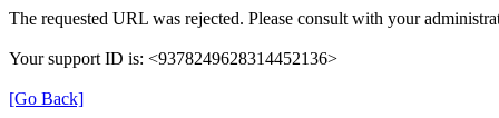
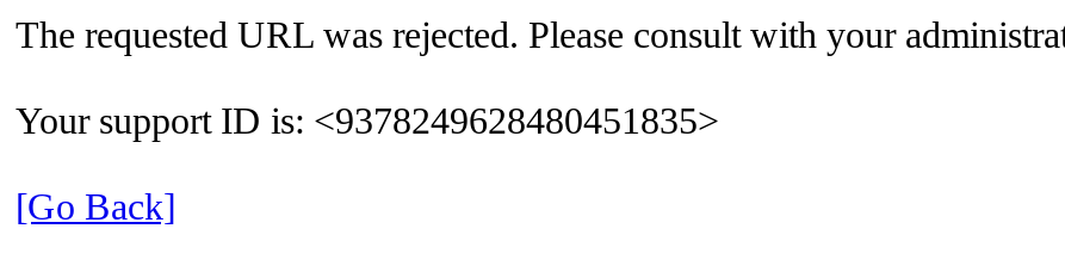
- Your support ID is: <9378249628314452136>
+ Your support ID is: <9378249628480451835>
